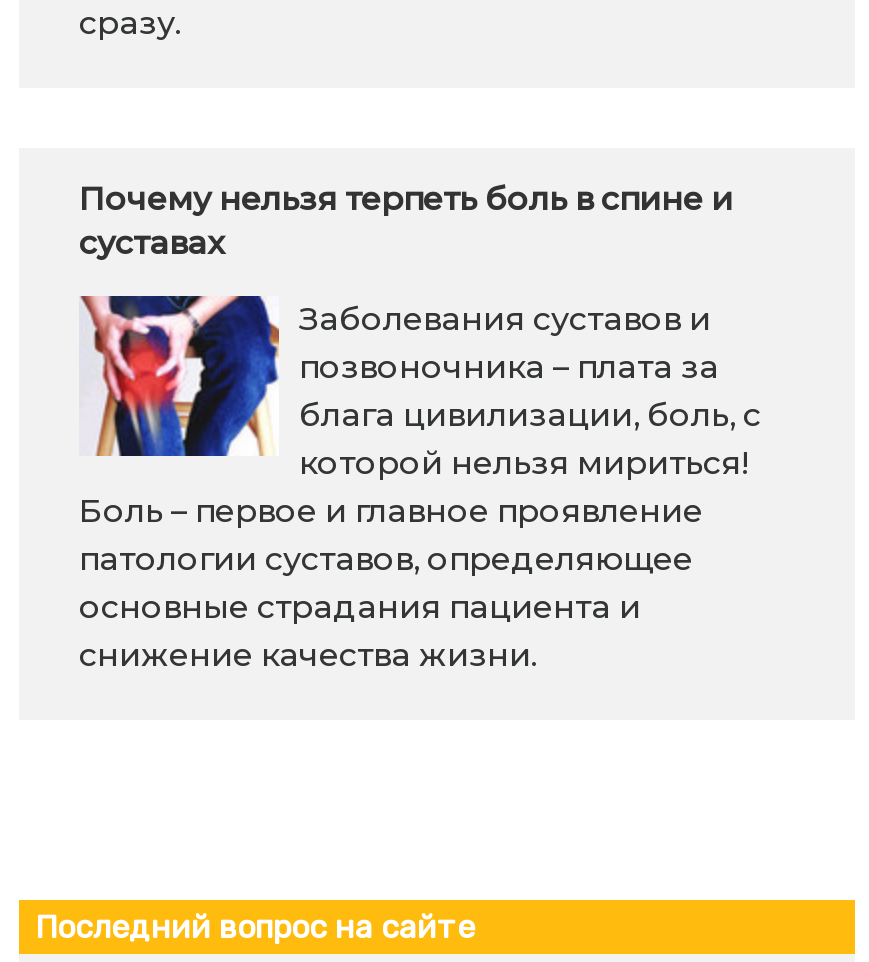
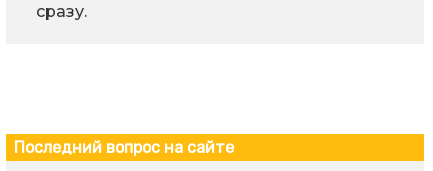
- [image]
- Почему нельзя терпеть боль в спине и
- суставах
- Заболевания суставов и
- позвоночника – плата за
- блага цивилизации, боль, с
- которой нельзя мириться!
- Боль – первое и главное проявление
- патологии суставов, определяющее
- основные страдания пациента и
- снижение качества жизни.
